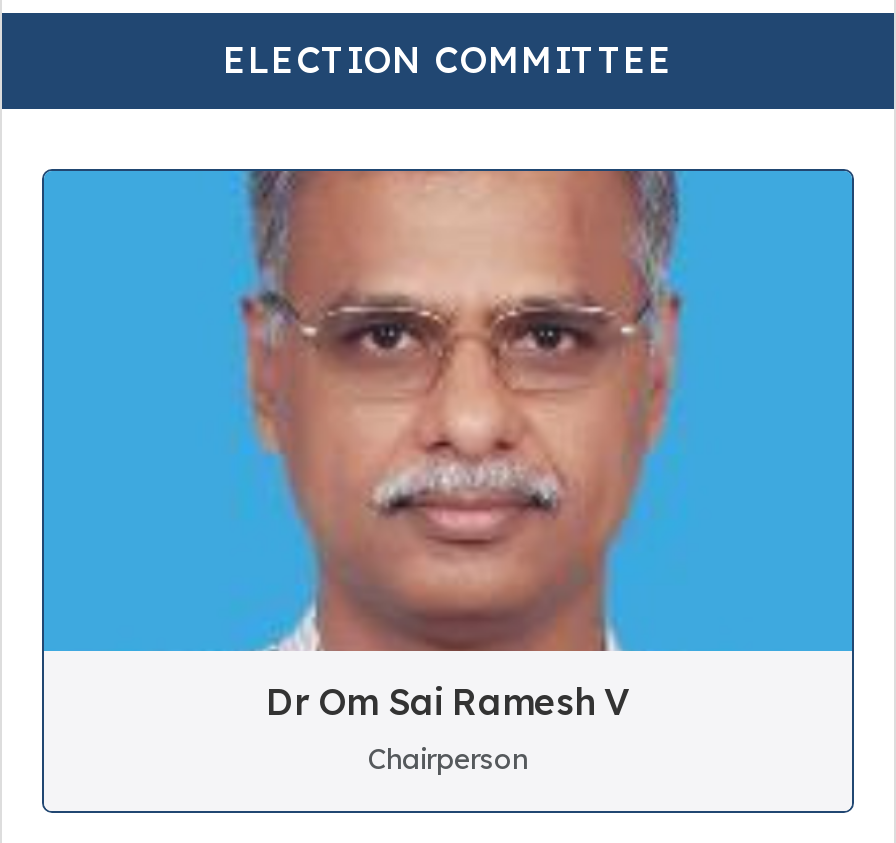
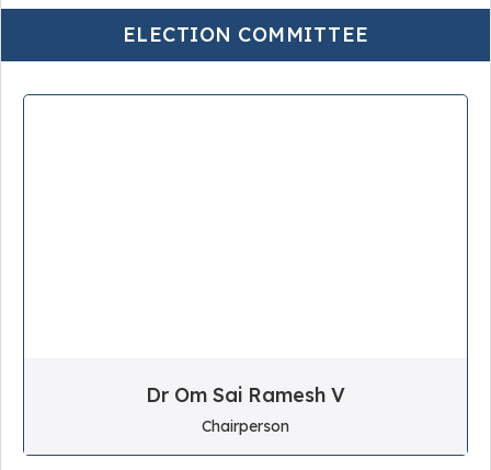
- [image]
